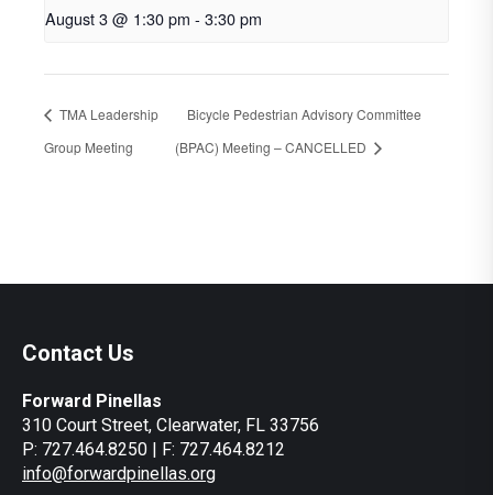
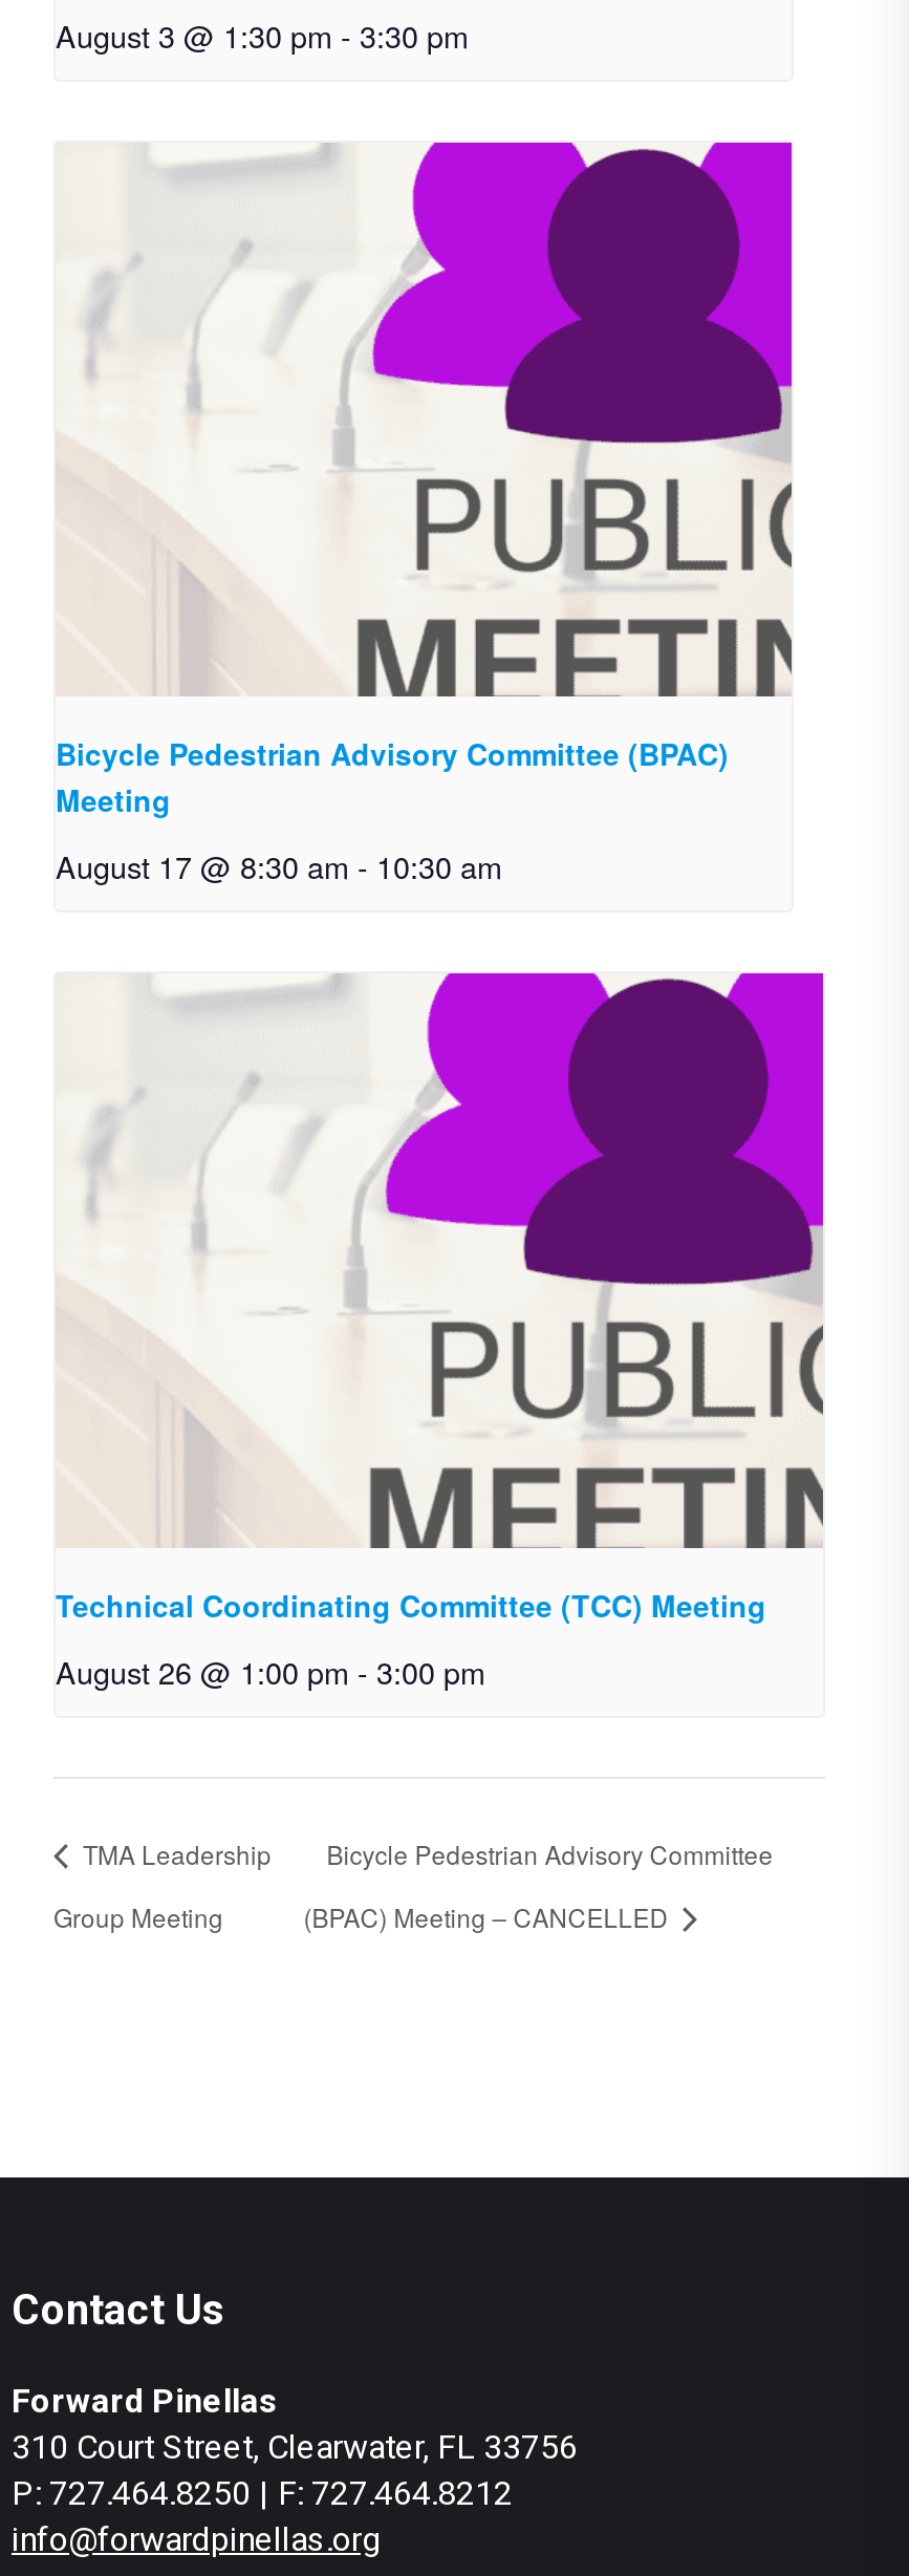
+ [image]
+ Bicycle Pedestrian Advisory Committee (BPAC)
+ Meeting
+ August 17 @ 8:30 am - 10:30 am

+ [image]
+ Technical Coordinating Committee (TCC) Meeting
+ August 26 @ 1:00 pm - 3:00 pm
